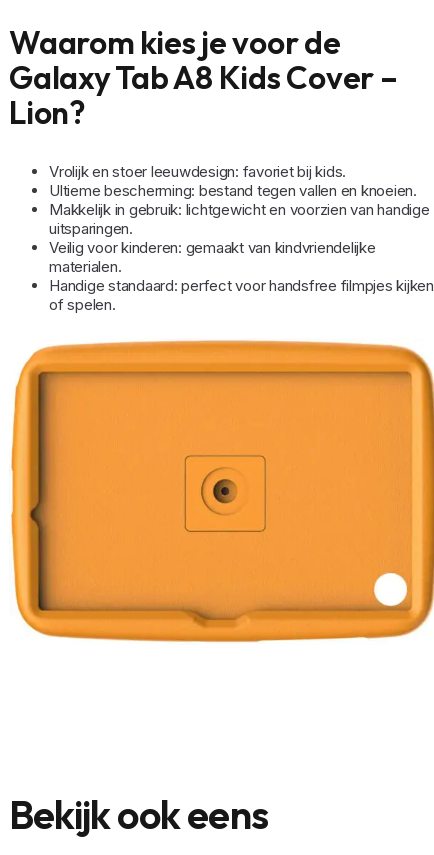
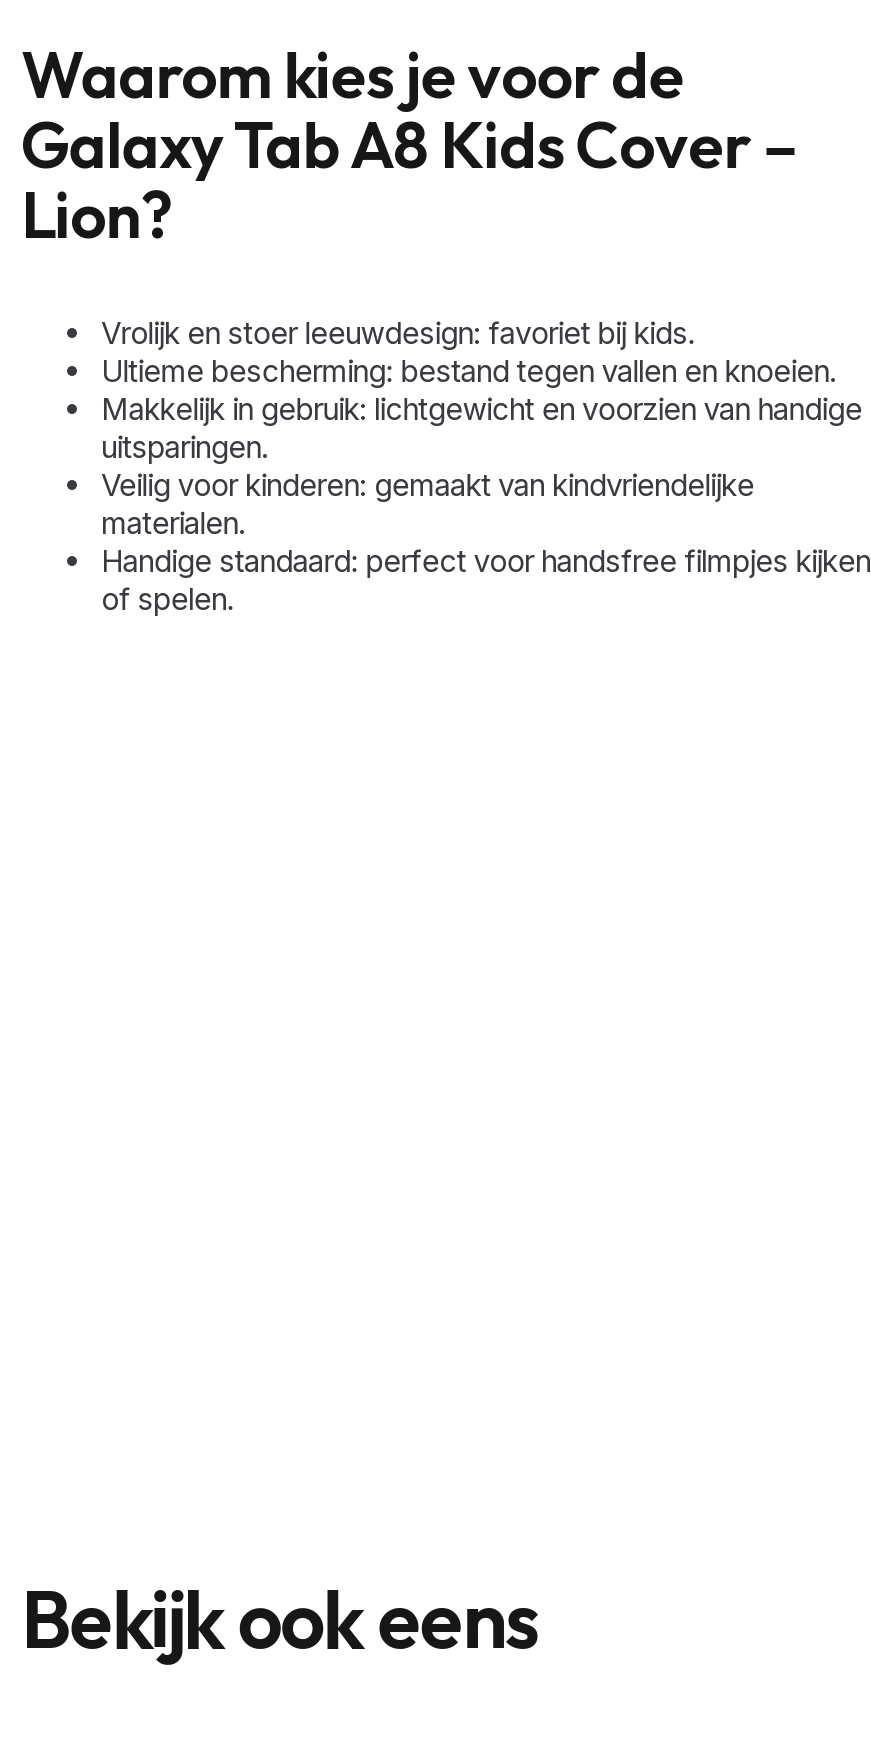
- [image]
